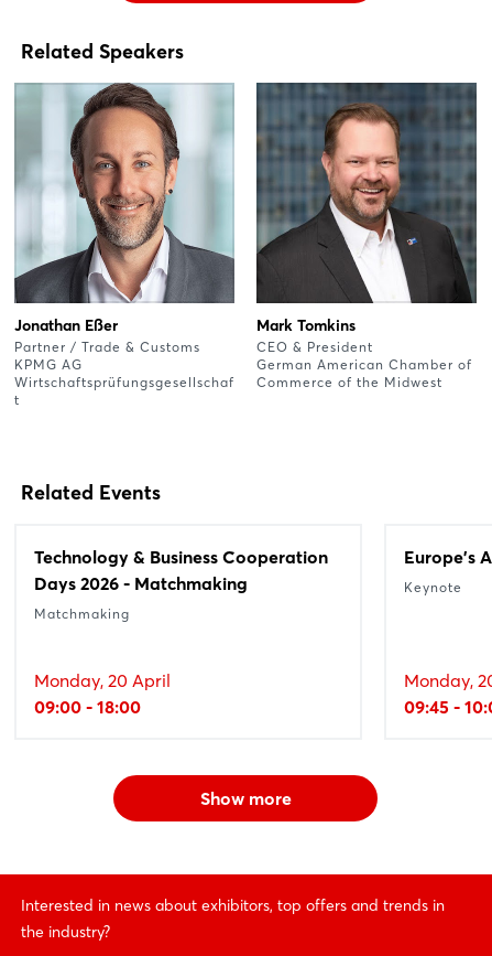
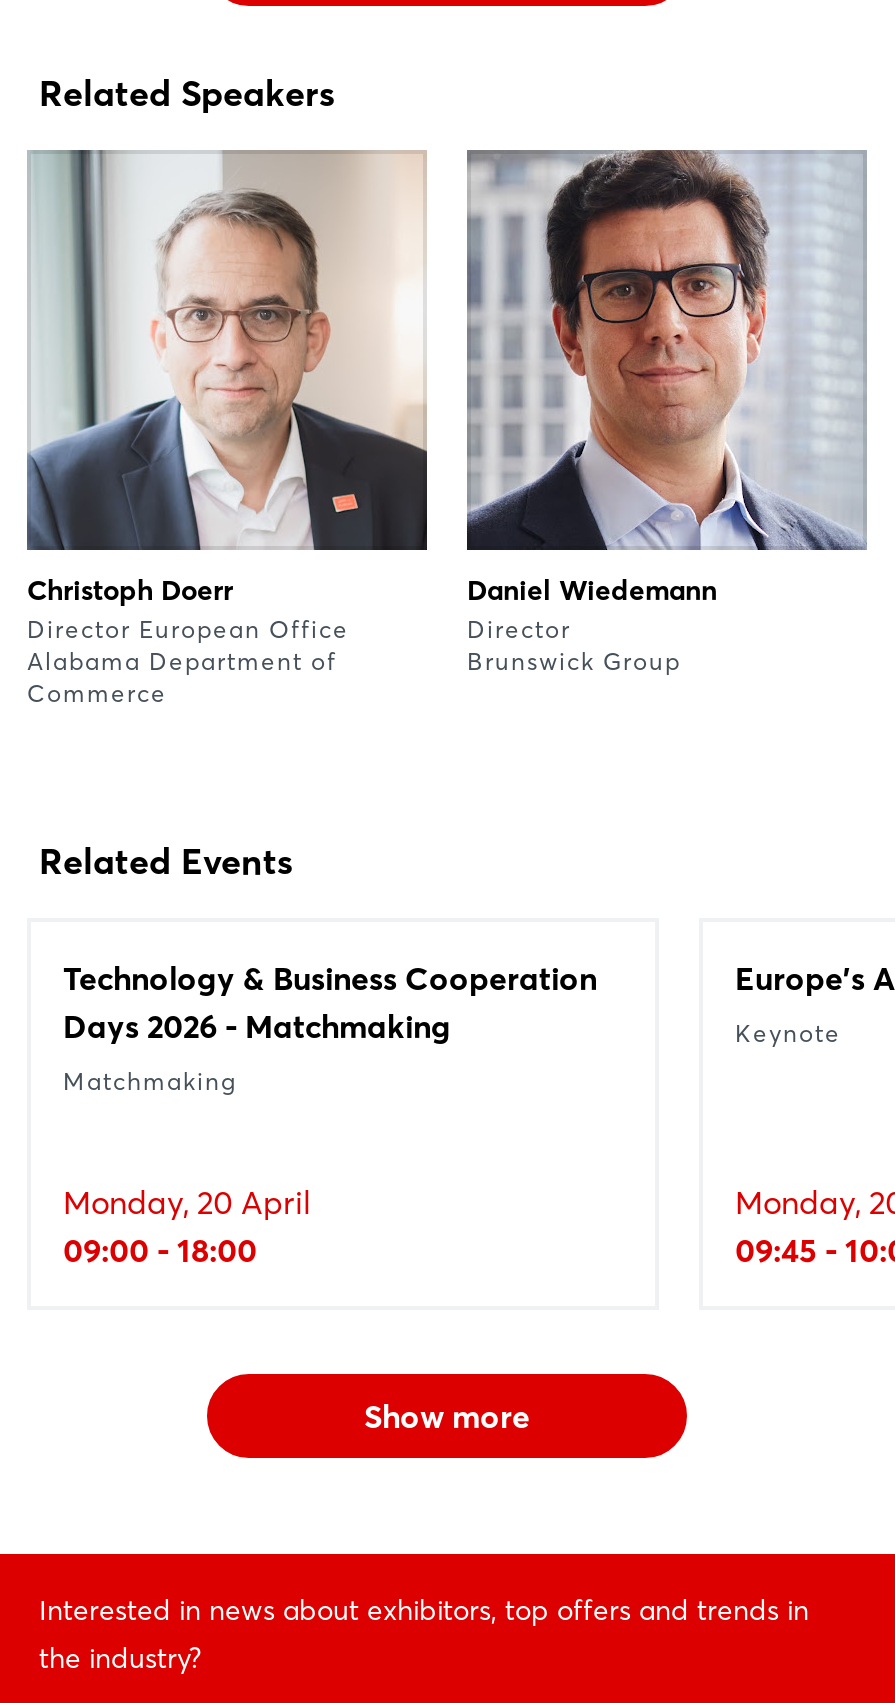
- [image]
- Jonathan Eßer
- Partner / Trade & Customs
- KPMG AG
- Wirtschaftsprüfungsgesellschaf
- t
+ [image]
+ Christoph Doerr
+ Director European Office
+ Alabama Department of
+ Commerce

- [image]
- Mark Tomkins
- CEO & President
- German American Chamber of
- Commerce of the Midwest
+ [image]
+ Daniel Wiedemann
+ Director
+ Brunswick Group
